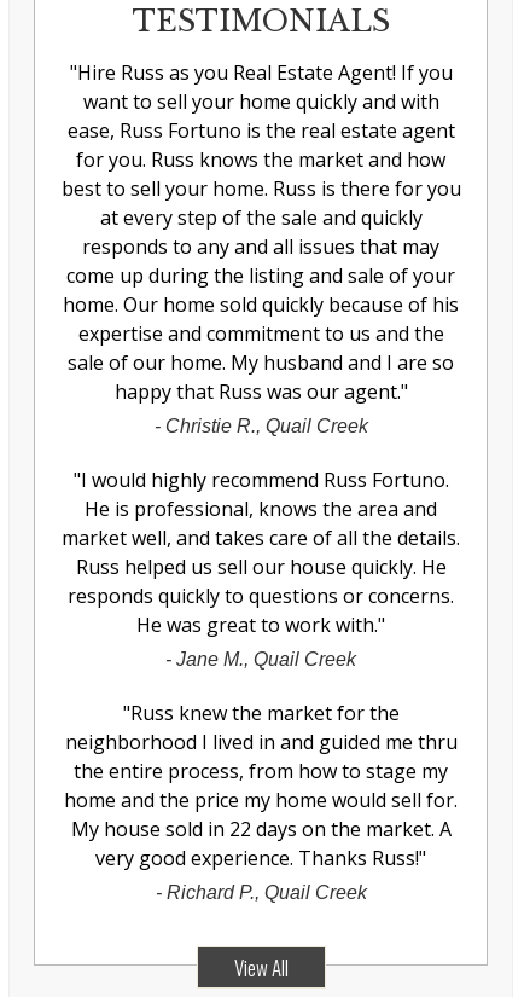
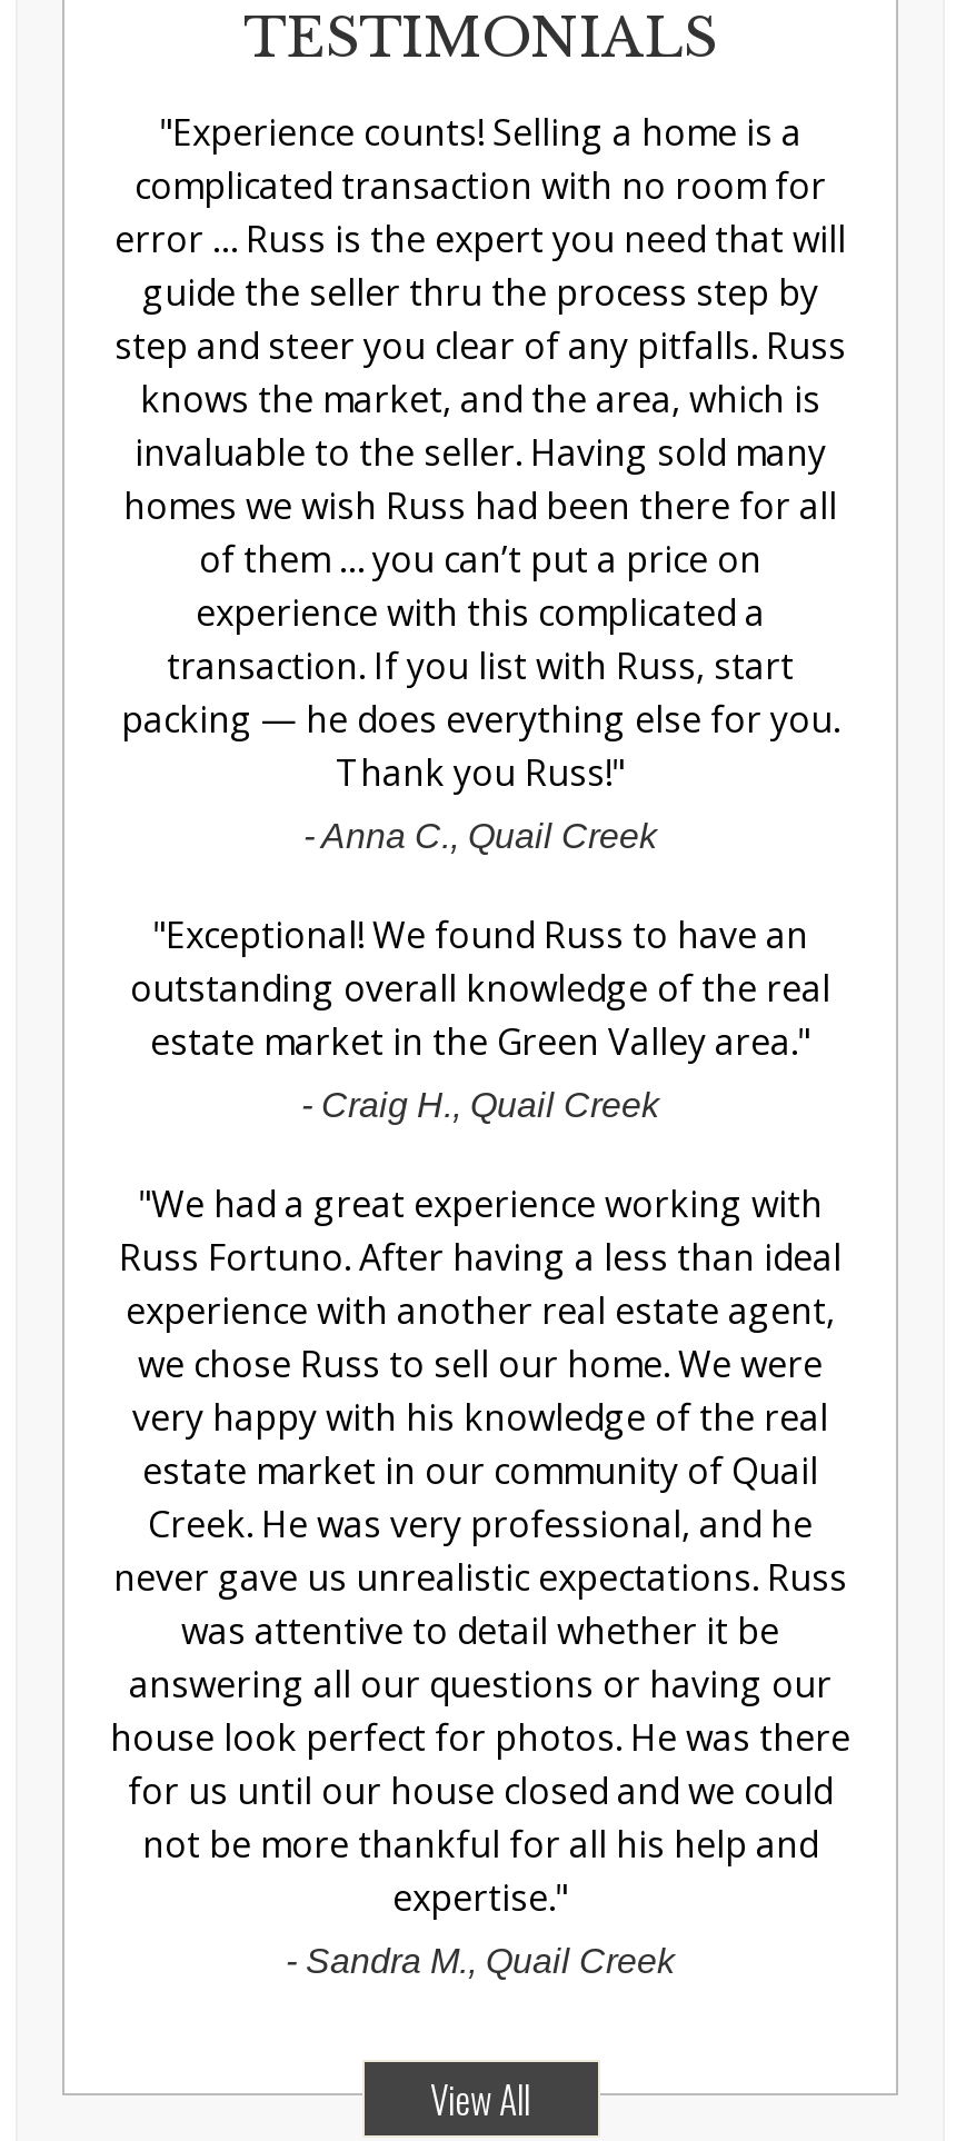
- "Hire Russ as you Real Estate Agent! If you
- want to sell your home quickly and with
- ease, Russ Fortuno is the real estate agent
- for you. Russ knows the market and how
- best to sell your home. Russ is there for you
- at every step of the sale and quickly
- responds to any and all issues that may
- come up during the listing and sale of your
- home. Our home sold quickly because of his
- expertise and commitment to us and the
- sale of our home. My husband and I are so
- happy that Russ was our agent."
- - Christie R., Quail Creek
+ "Experience counts! Selling a home is a
+ complicated transaction with no room for
+ error … Russ is the expert you need that will
+ guide the seller thru the process step by
+ step and steer you clear of any pitfalls. Russ
+ knows the market, and the area, which is
+ invaluable to the seller. Having sold many
+ homes we wish Russ had been there for all
+ of them … you can’t put a price on
+ experience with this complicated a
+ transaction. If you list with Russ, start
+ packing — he does everything else for you.
+ Thank you Russ!"
+ -Anna C., Quail Creek

- " I would highly recommend Russ Fortuno.
- He is professional, knows the area and
- market well, and takes care of all the details.
- Russ helped us sell our house quickly. He
- responds quickly to questions or concerns.
- He was great to work with."
- - Jane M., Quail Creek
+ "Exceptional! We found Russ to have an
+ outstanding overall knowledge of the real
+ estate market in the Green Valley area."
+ - Craig H., Quail Creek

- "Russ knew the market for the
- neighborhood I lived in and guided me thru
- the entire process, from how to stage my
- home and the price my home would sell for.
- My house sold in 22 days on the market. A
- very good experience. Thanks Russ!"
- - Richard P., Quail Creek
+ "We had a great experience working with
+ Russ Fortuno. After having a less than ideal
+ experience with another real estate agent,
+ we chose Russ to sell our home. We were
+ very happy with his knowledge of the real
+ estate market in our community of Quail
+ Creek. He was very professional, and he
+ never gave us unrealistic expectations. Russ
+ was attentive to detail whether it be
+ answering all our questions or having our
+ house look perfect for photos. He was there
+ for us until our house closed and we could
+ not be more thankful for all his help and
+ expertise."
+ - Sandra M., Quail Creek
